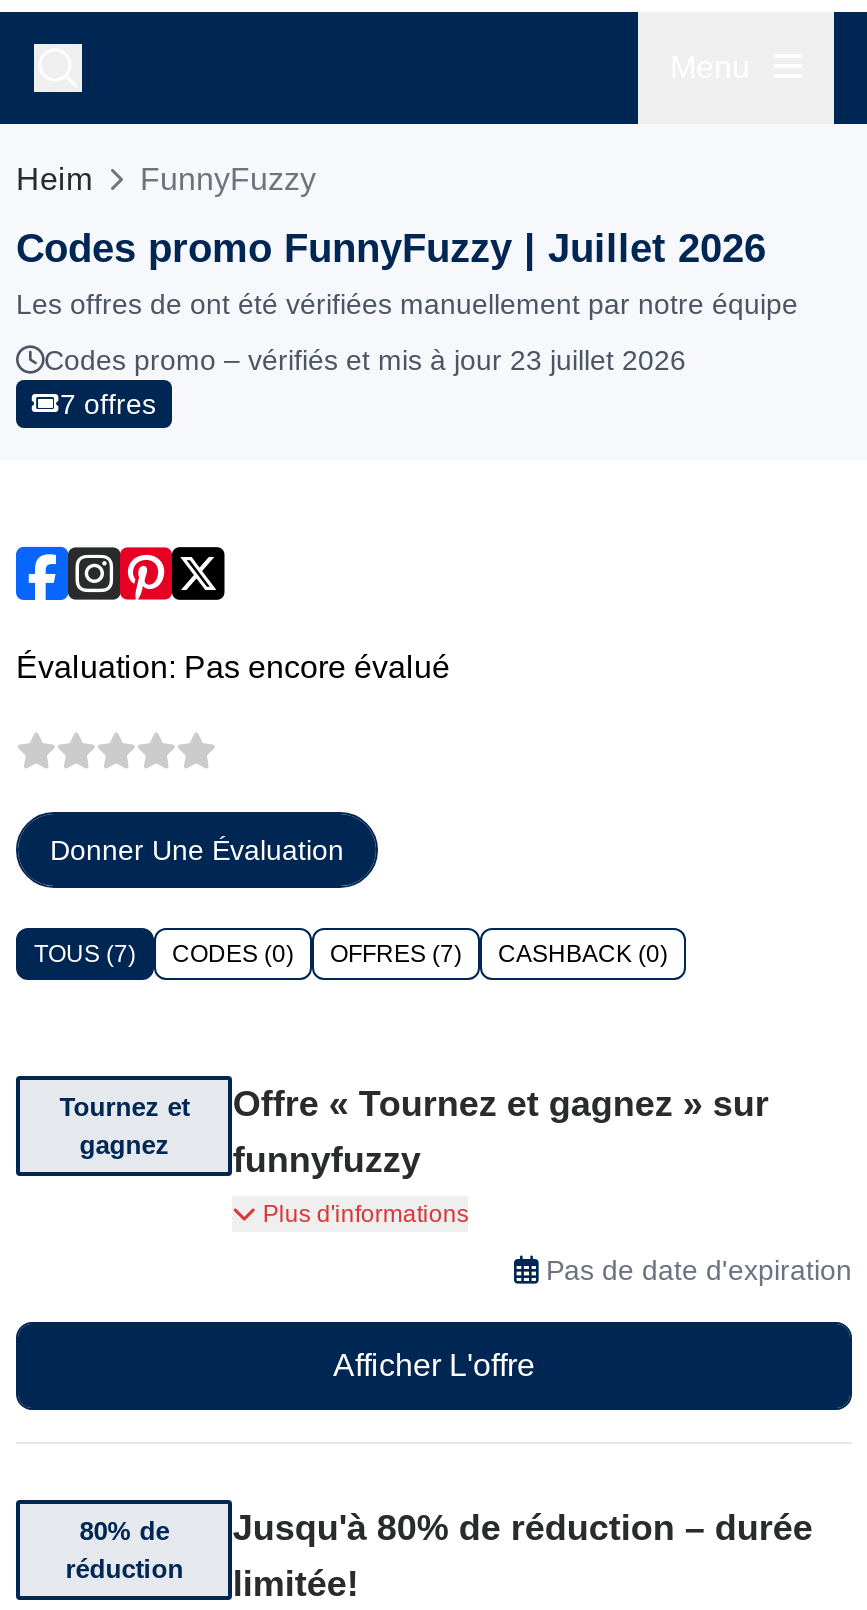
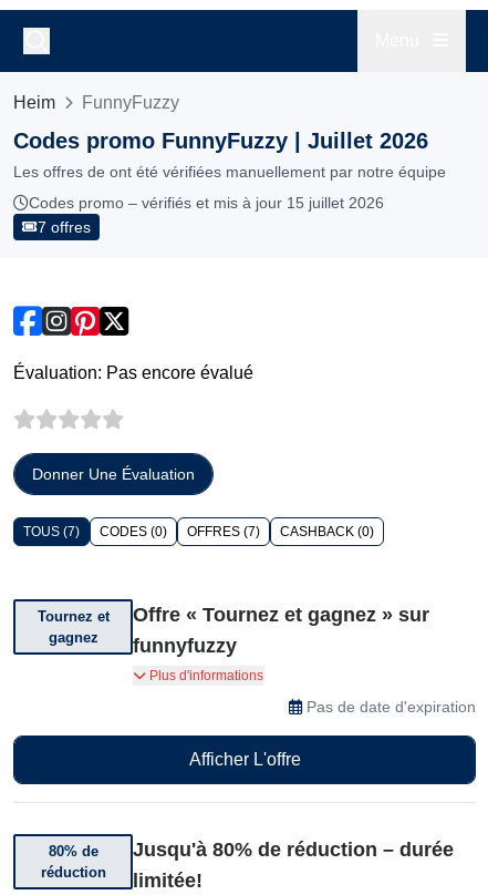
- Codes promo – vérifiés et mis à jour 23 juillet 2026
+ Codes promo – vérifiés et mis à jour 15 juillet 2026
